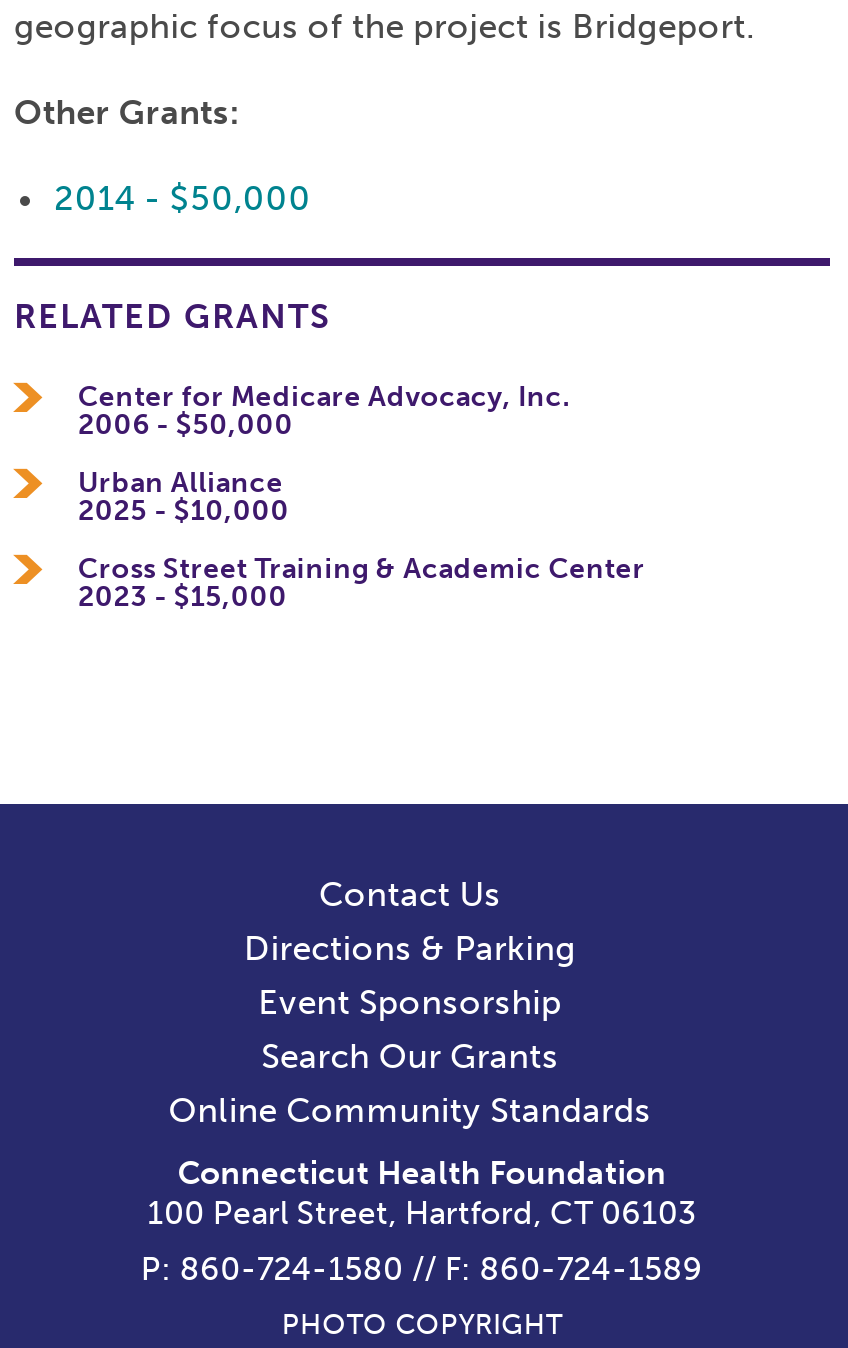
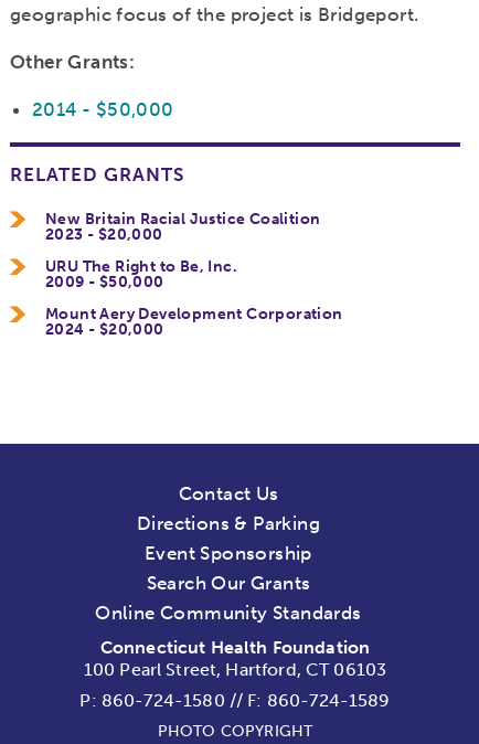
- Center for Medicare Advocacy, Inc.
- 2006 - $50,000
+ New Britain Racial Justice Coalition
+ 2023 - $20,000

- Urban Alliance
- 2025 - $10,000
+ URU The Right to Be, Inc.
+ 2009 - $50,000

- Cross Street Training & Academic Center
- 2023 - $15,000
+ Mount Aery Development Corporation
+ 2024 - $20,000
